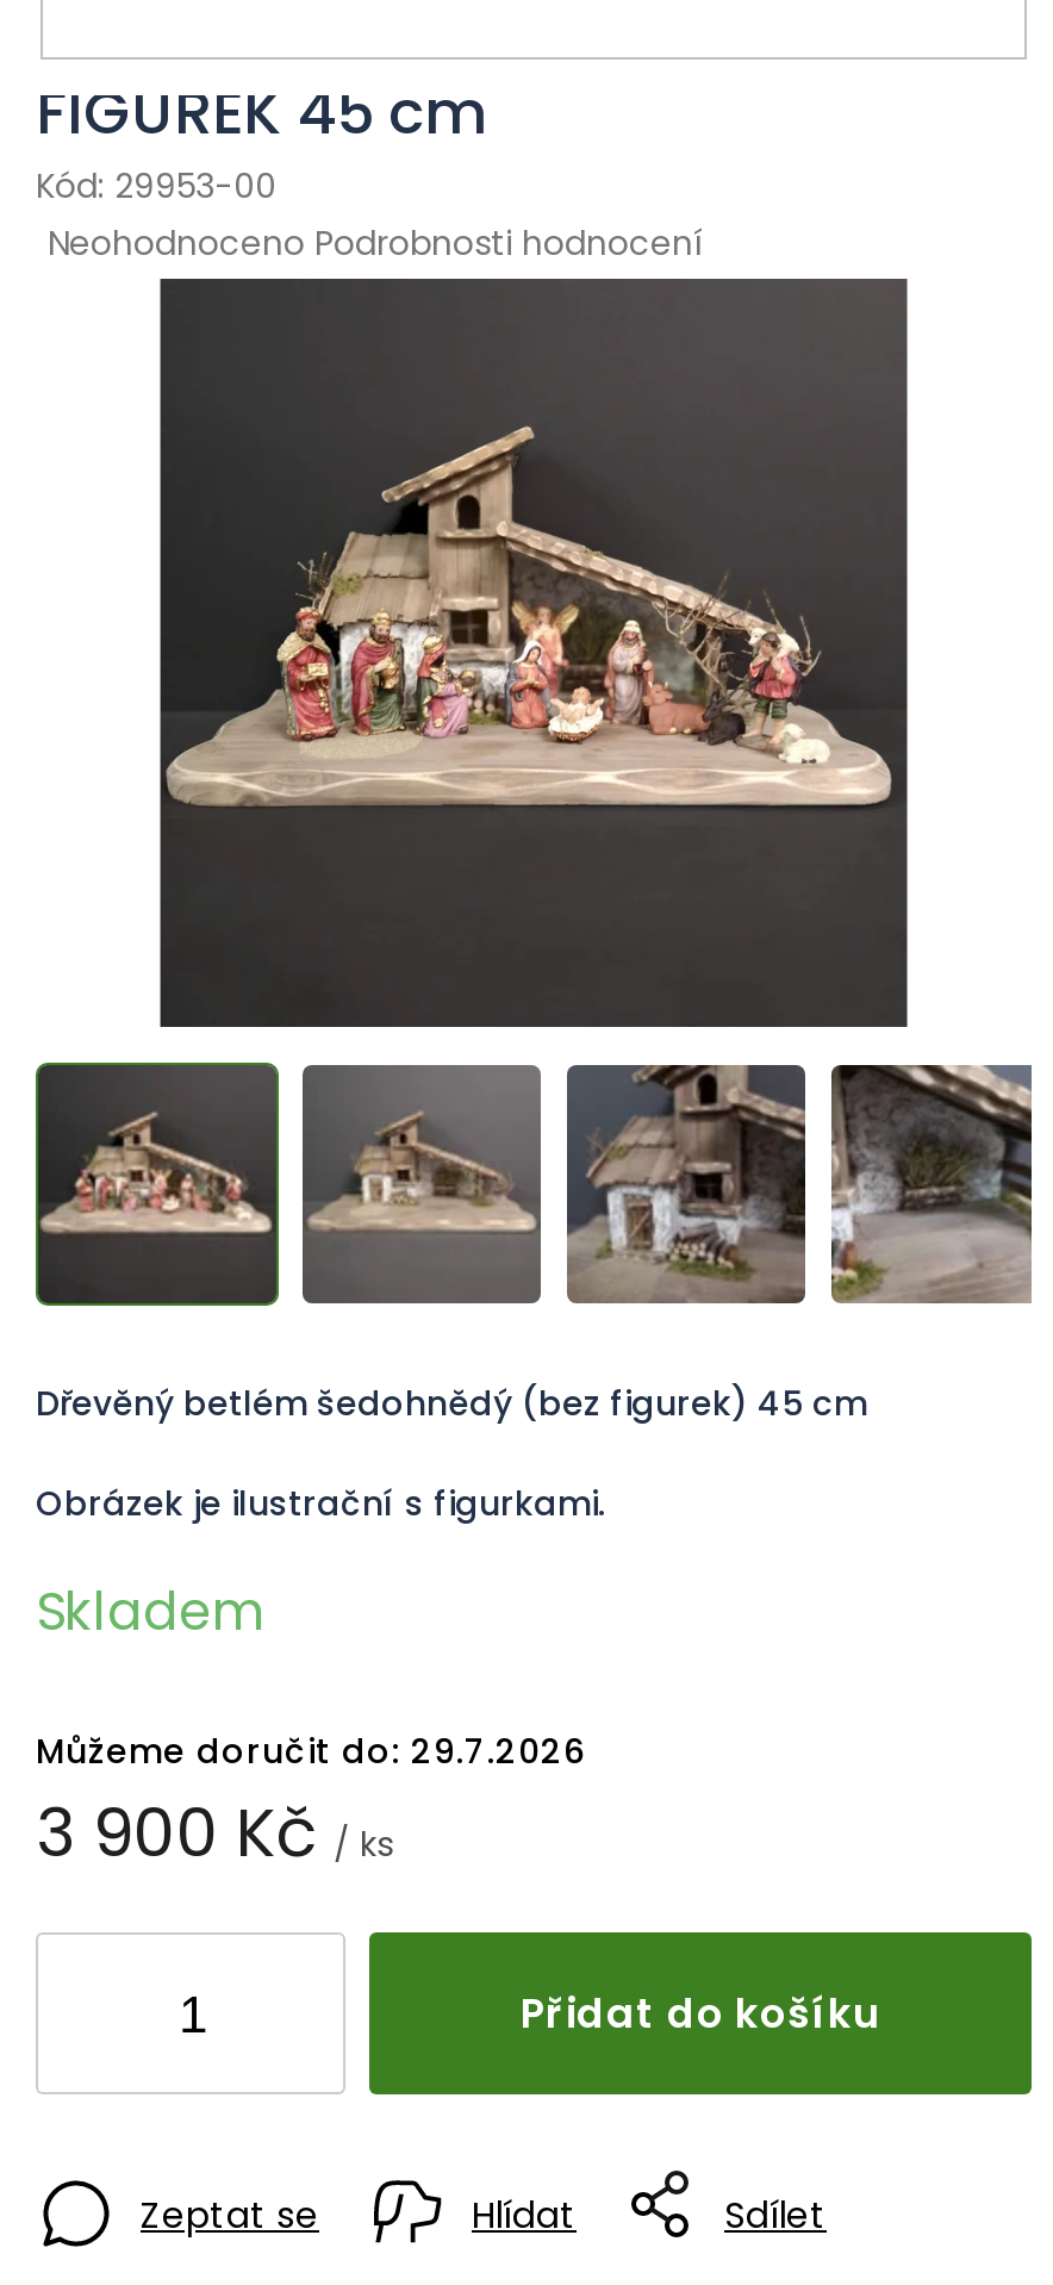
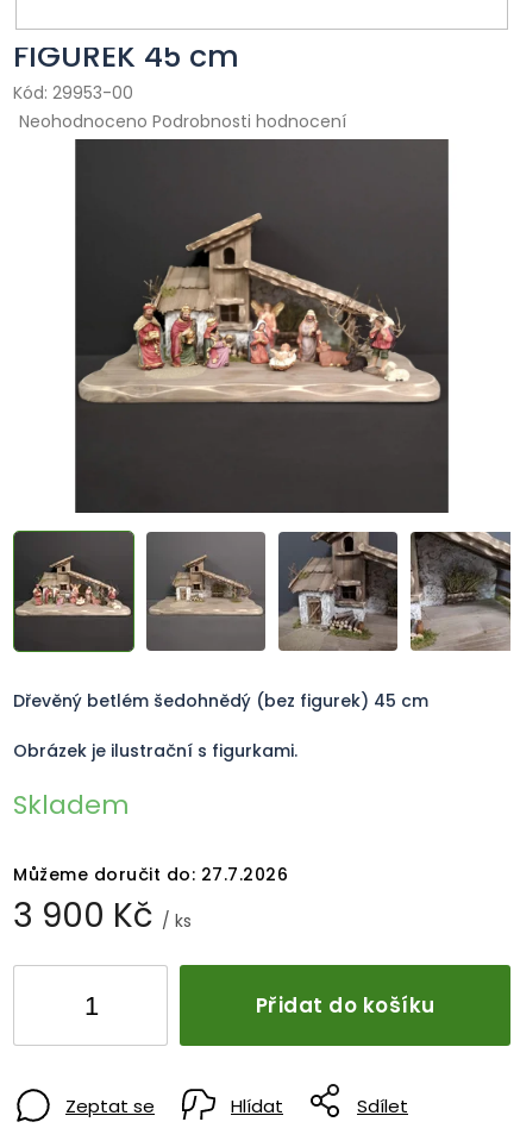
- Můžeme doručit do: 29.7.2026
+ Můžeme doručit do: 27.7.2026
